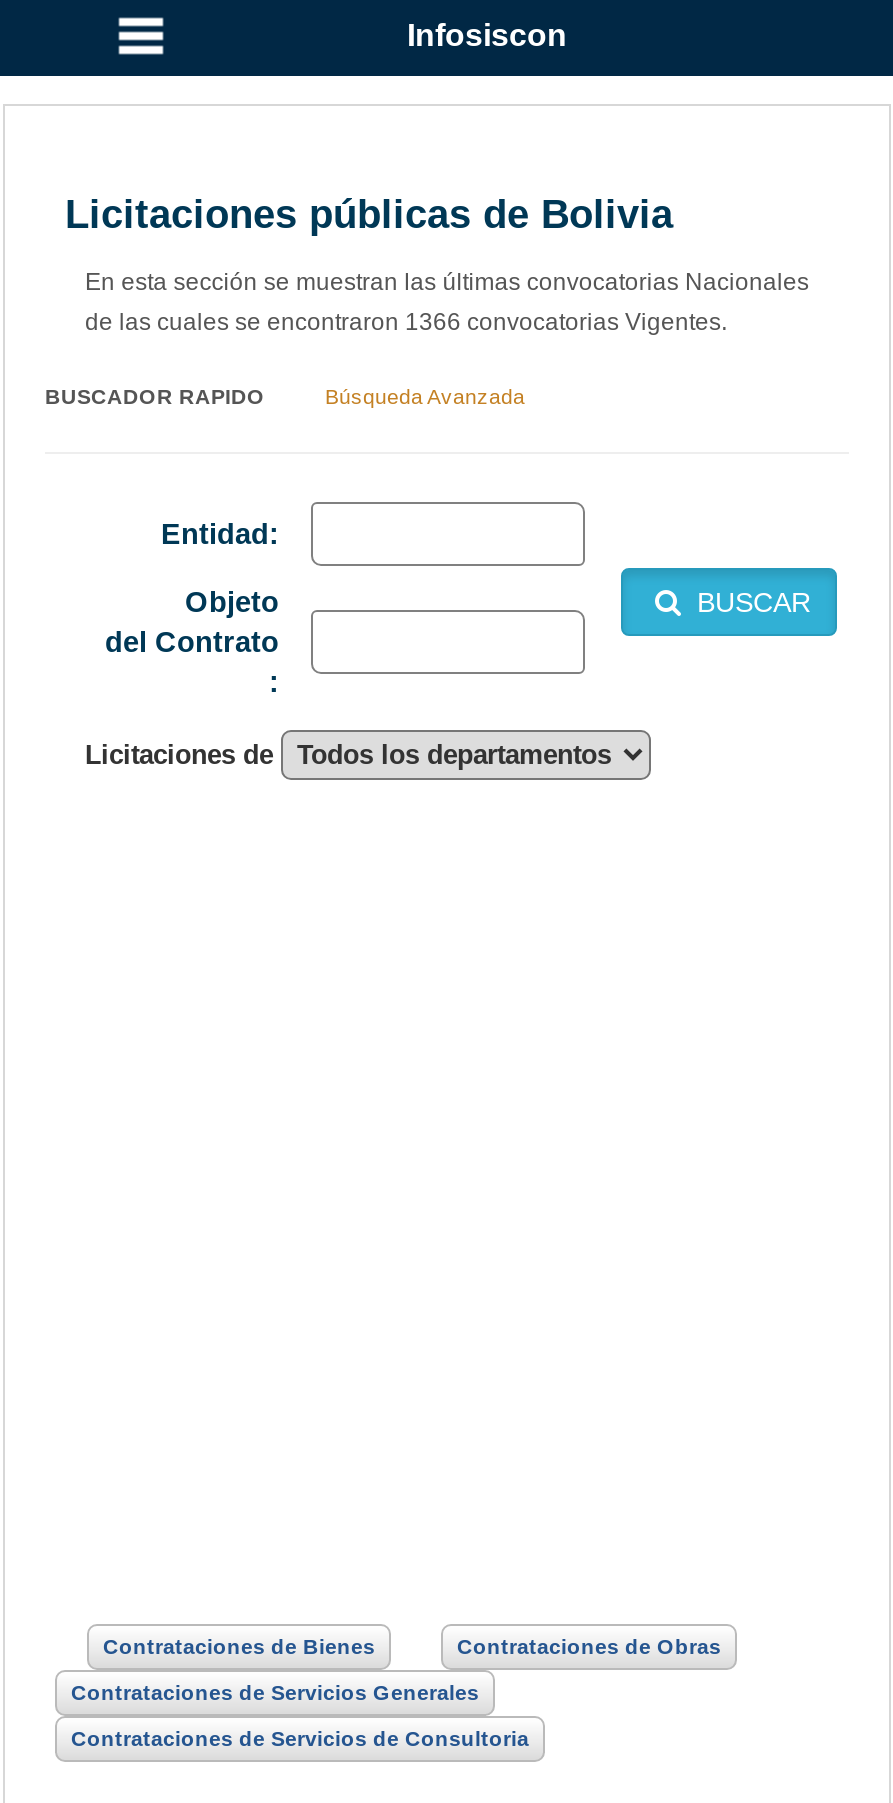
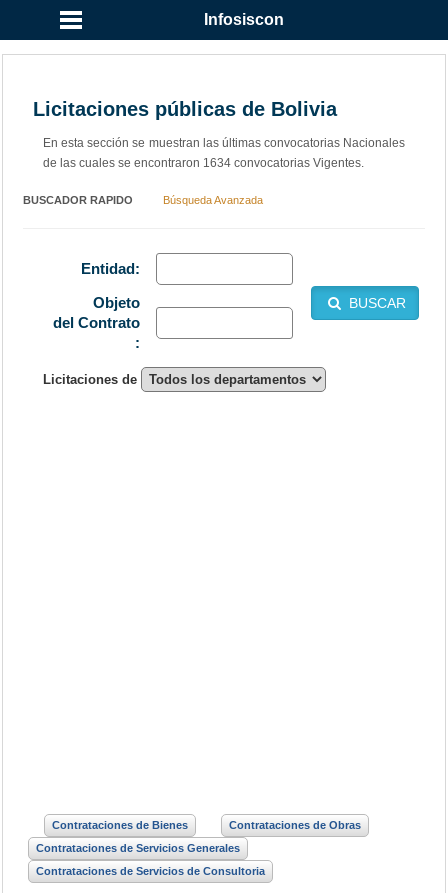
- de las cuales se encontraron 1366 convocatorias Vigentes.
+ de las cuales se encontraron 1634 convocatorias Vigentes.
